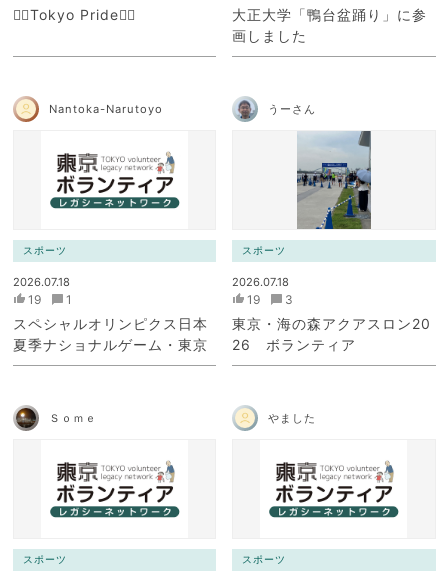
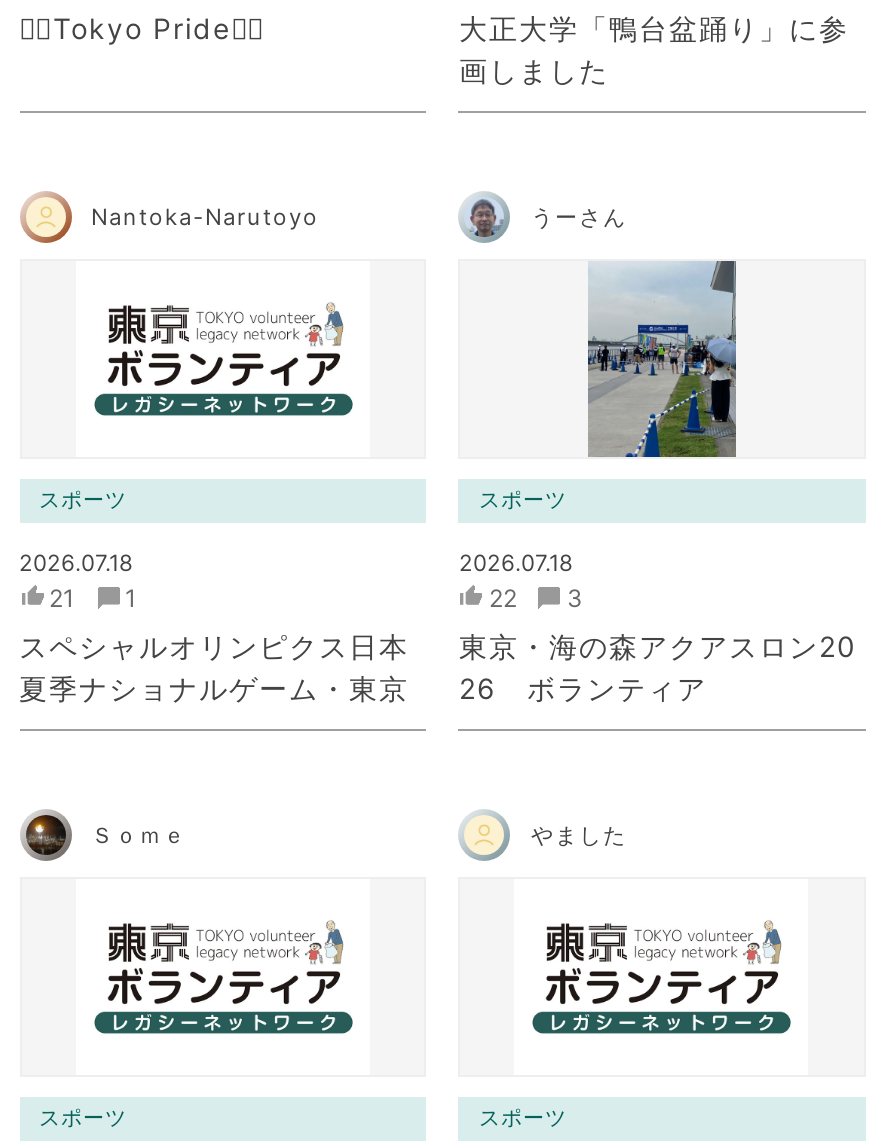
- 19 1
+ 21 1

- 19 3
+ 22 3
